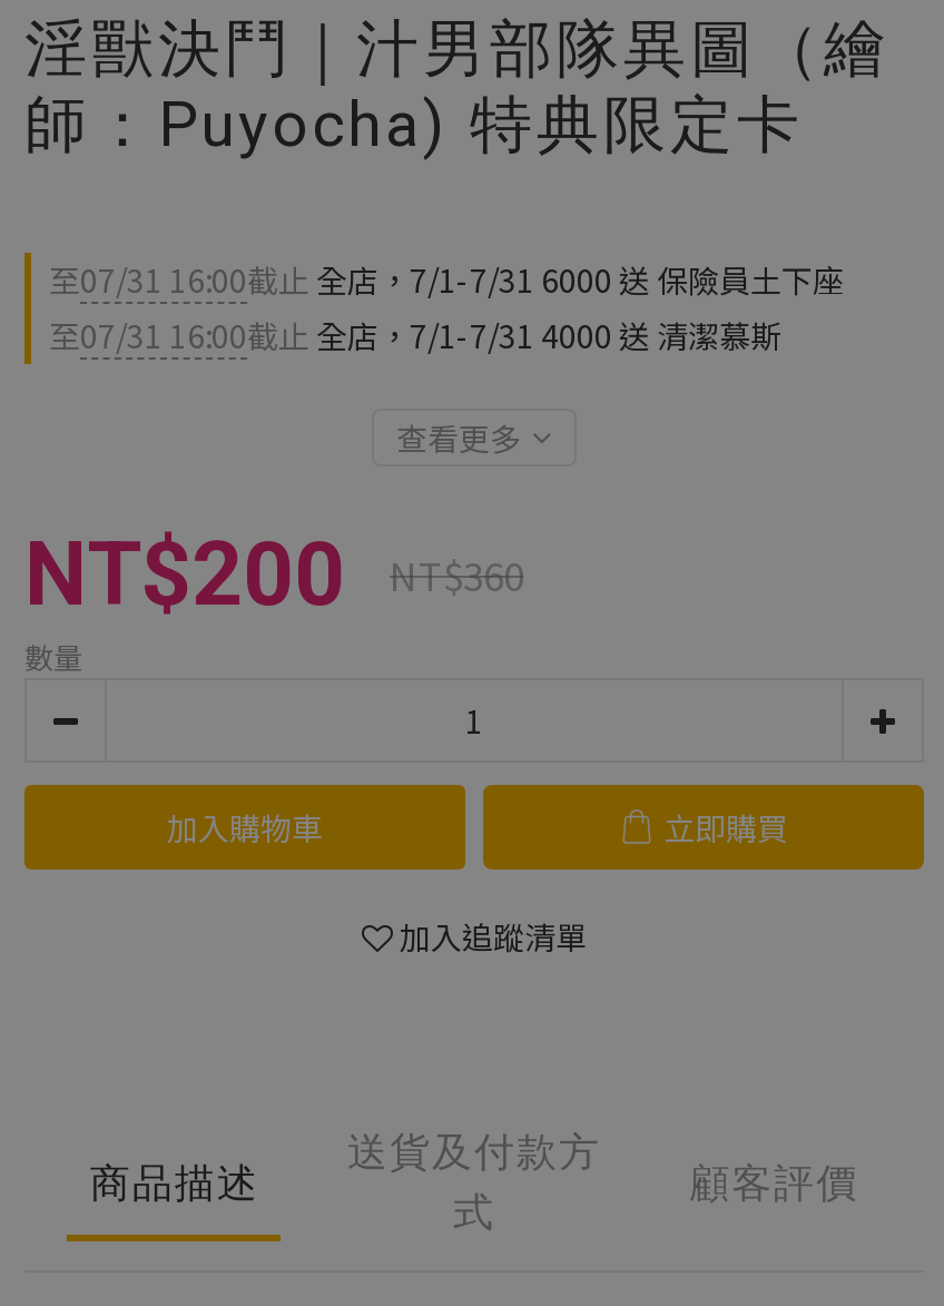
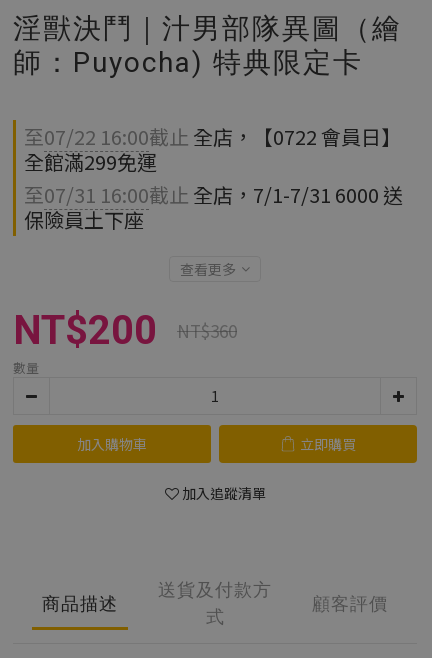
- 至07/31 16:00截止全店，7/1-7/31 6000 送 保險員土下座
- 至07/31 16:00截止全店，7/1-7/31 4000 送 清潔慕斯
+ 至07/22 16:00截止全店，【0722 會員日】
+ 全館滿299免運
+ 至07/31 16:00截止全店，7/1-7/31 6000 送
+ 保險員土下座
